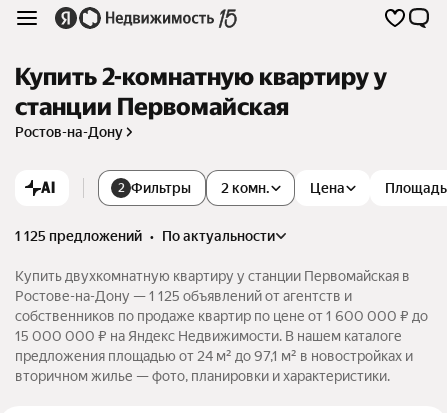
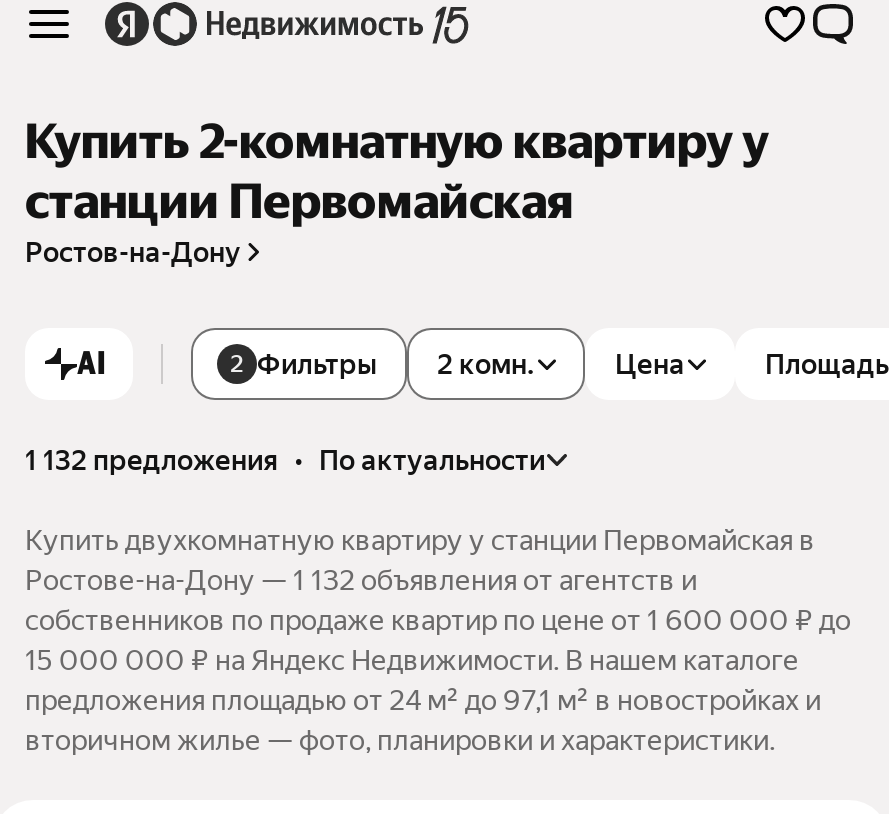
- 1 125 предложений • по актуальности
+ 1 132 предложения • по актуальности

- Ростове-на-Дону — 1 125 объявлений от агентств и
+ Ростове-на-Дону — 1 132 объявления от агентств и
